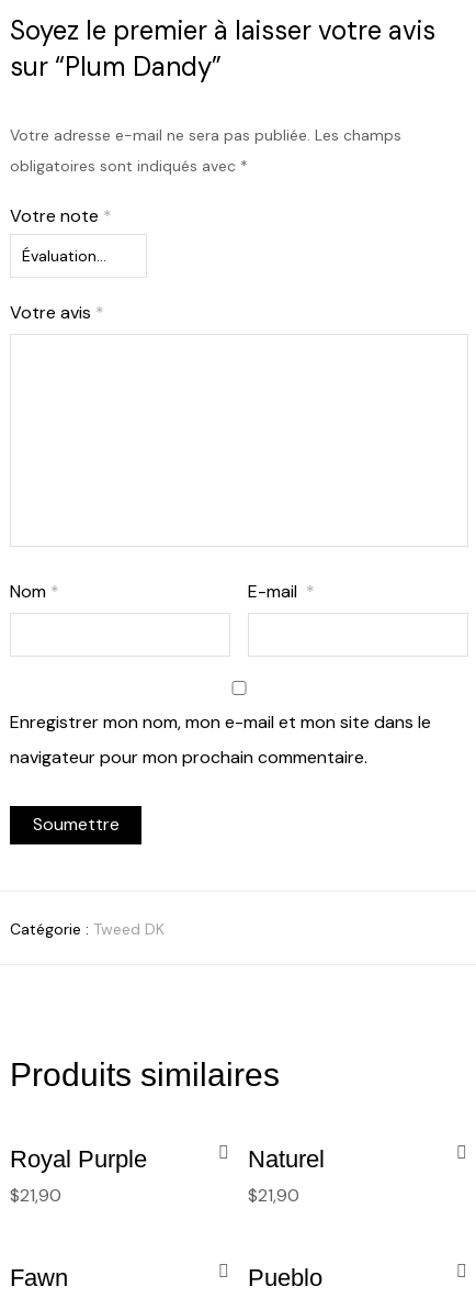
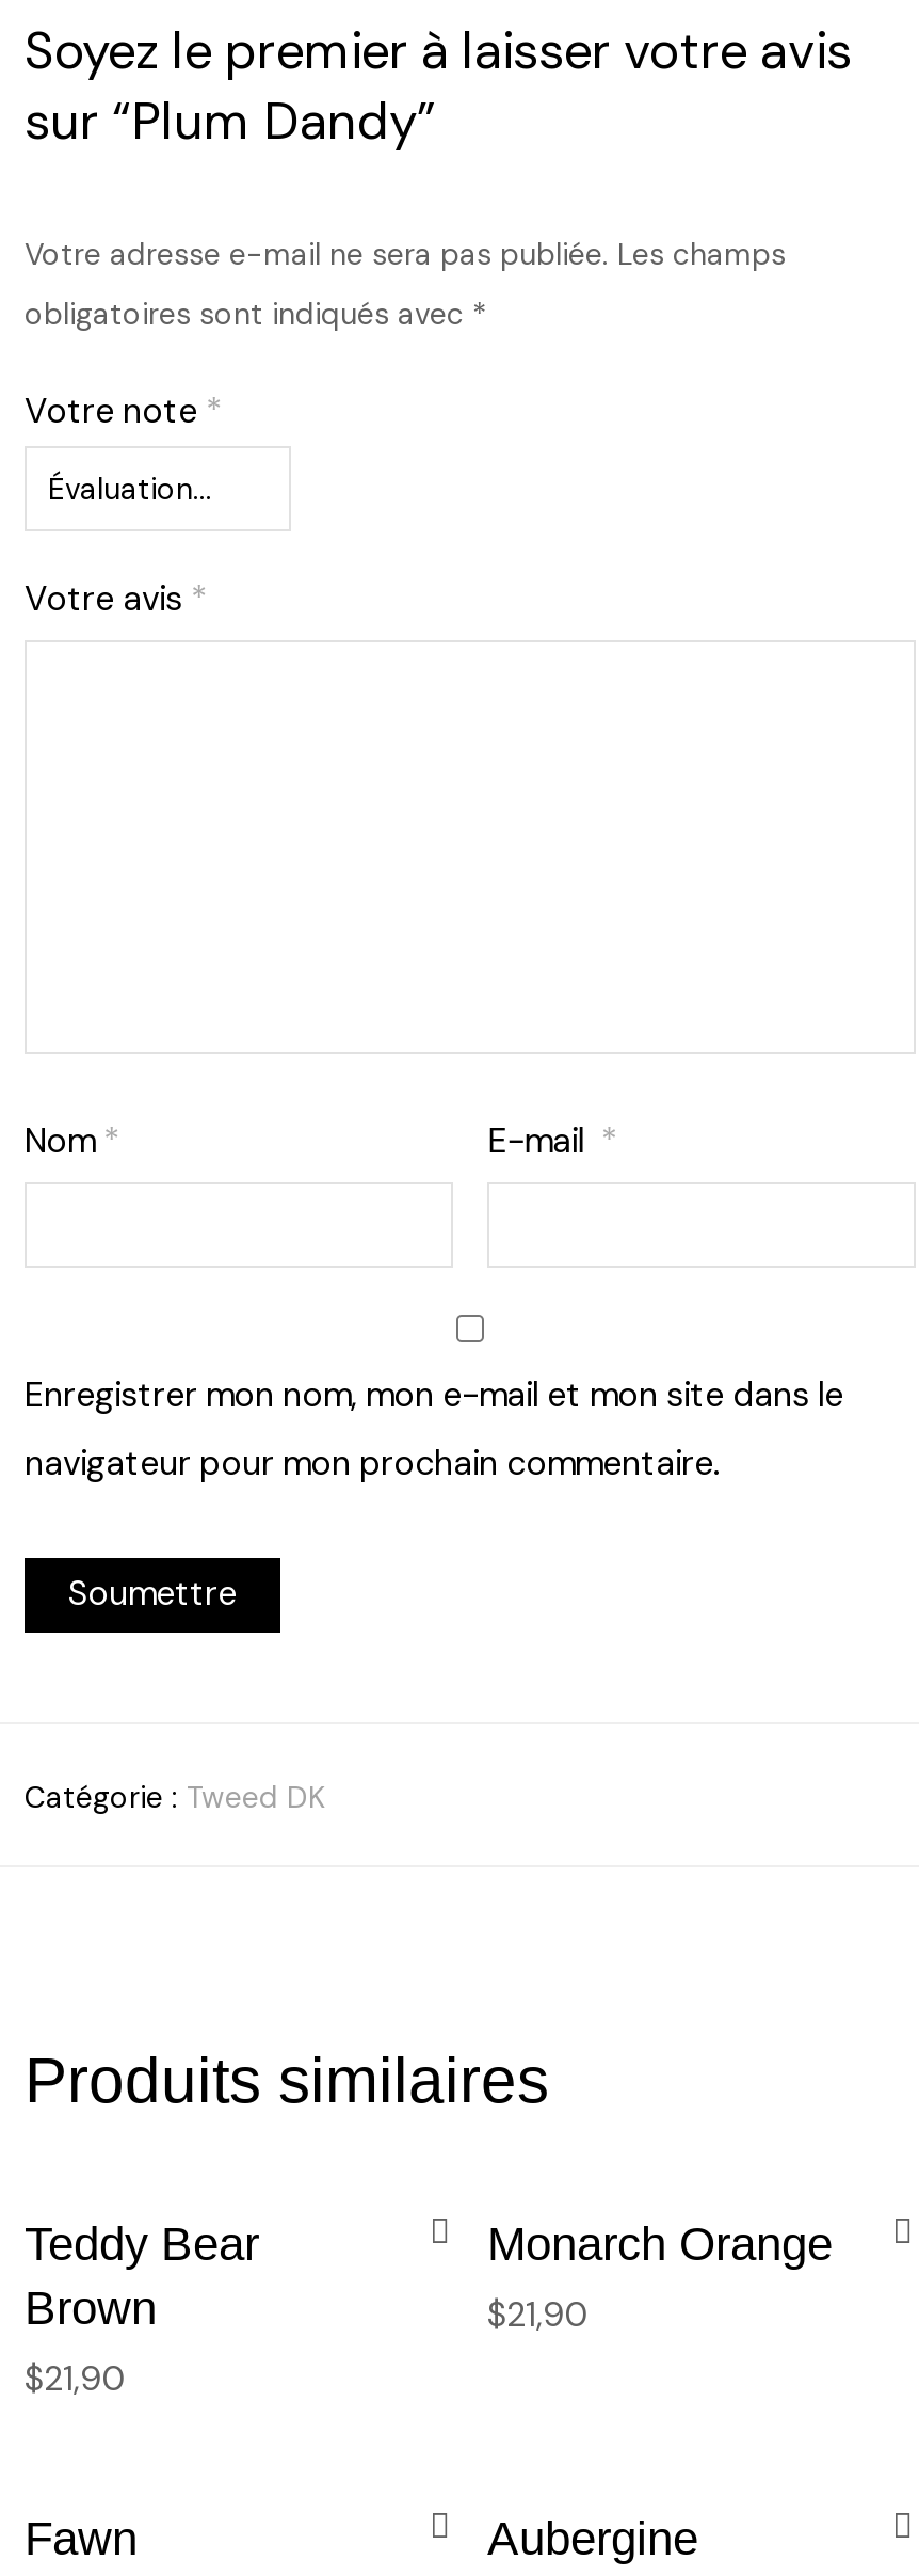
- Royal Purple
+ Teddy Bear
+ Brown

- Naturel
+ Monarch Orange

- Pueblo
+ Aubergine
